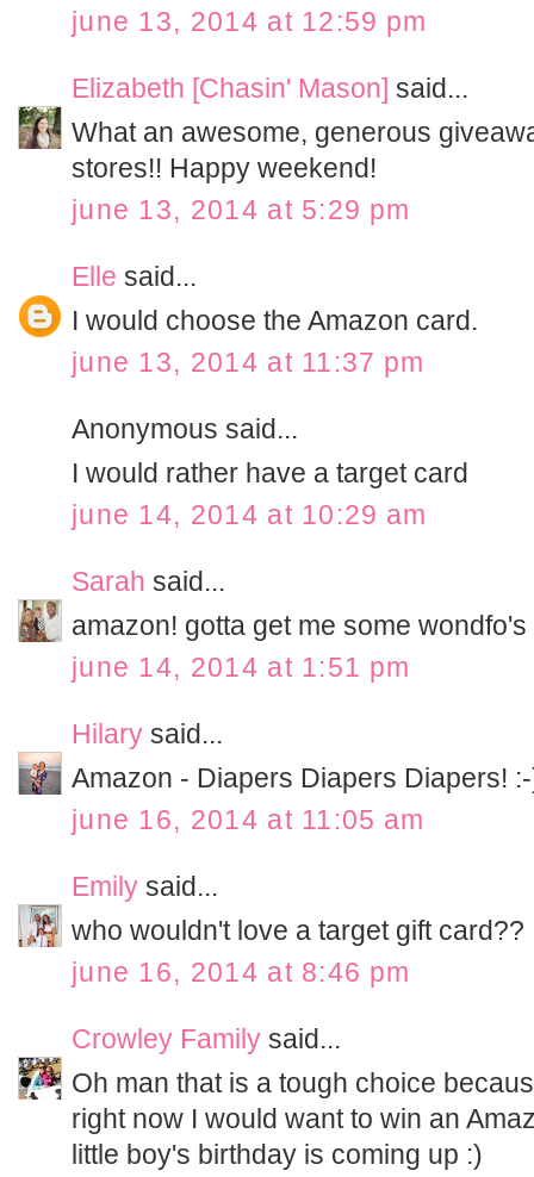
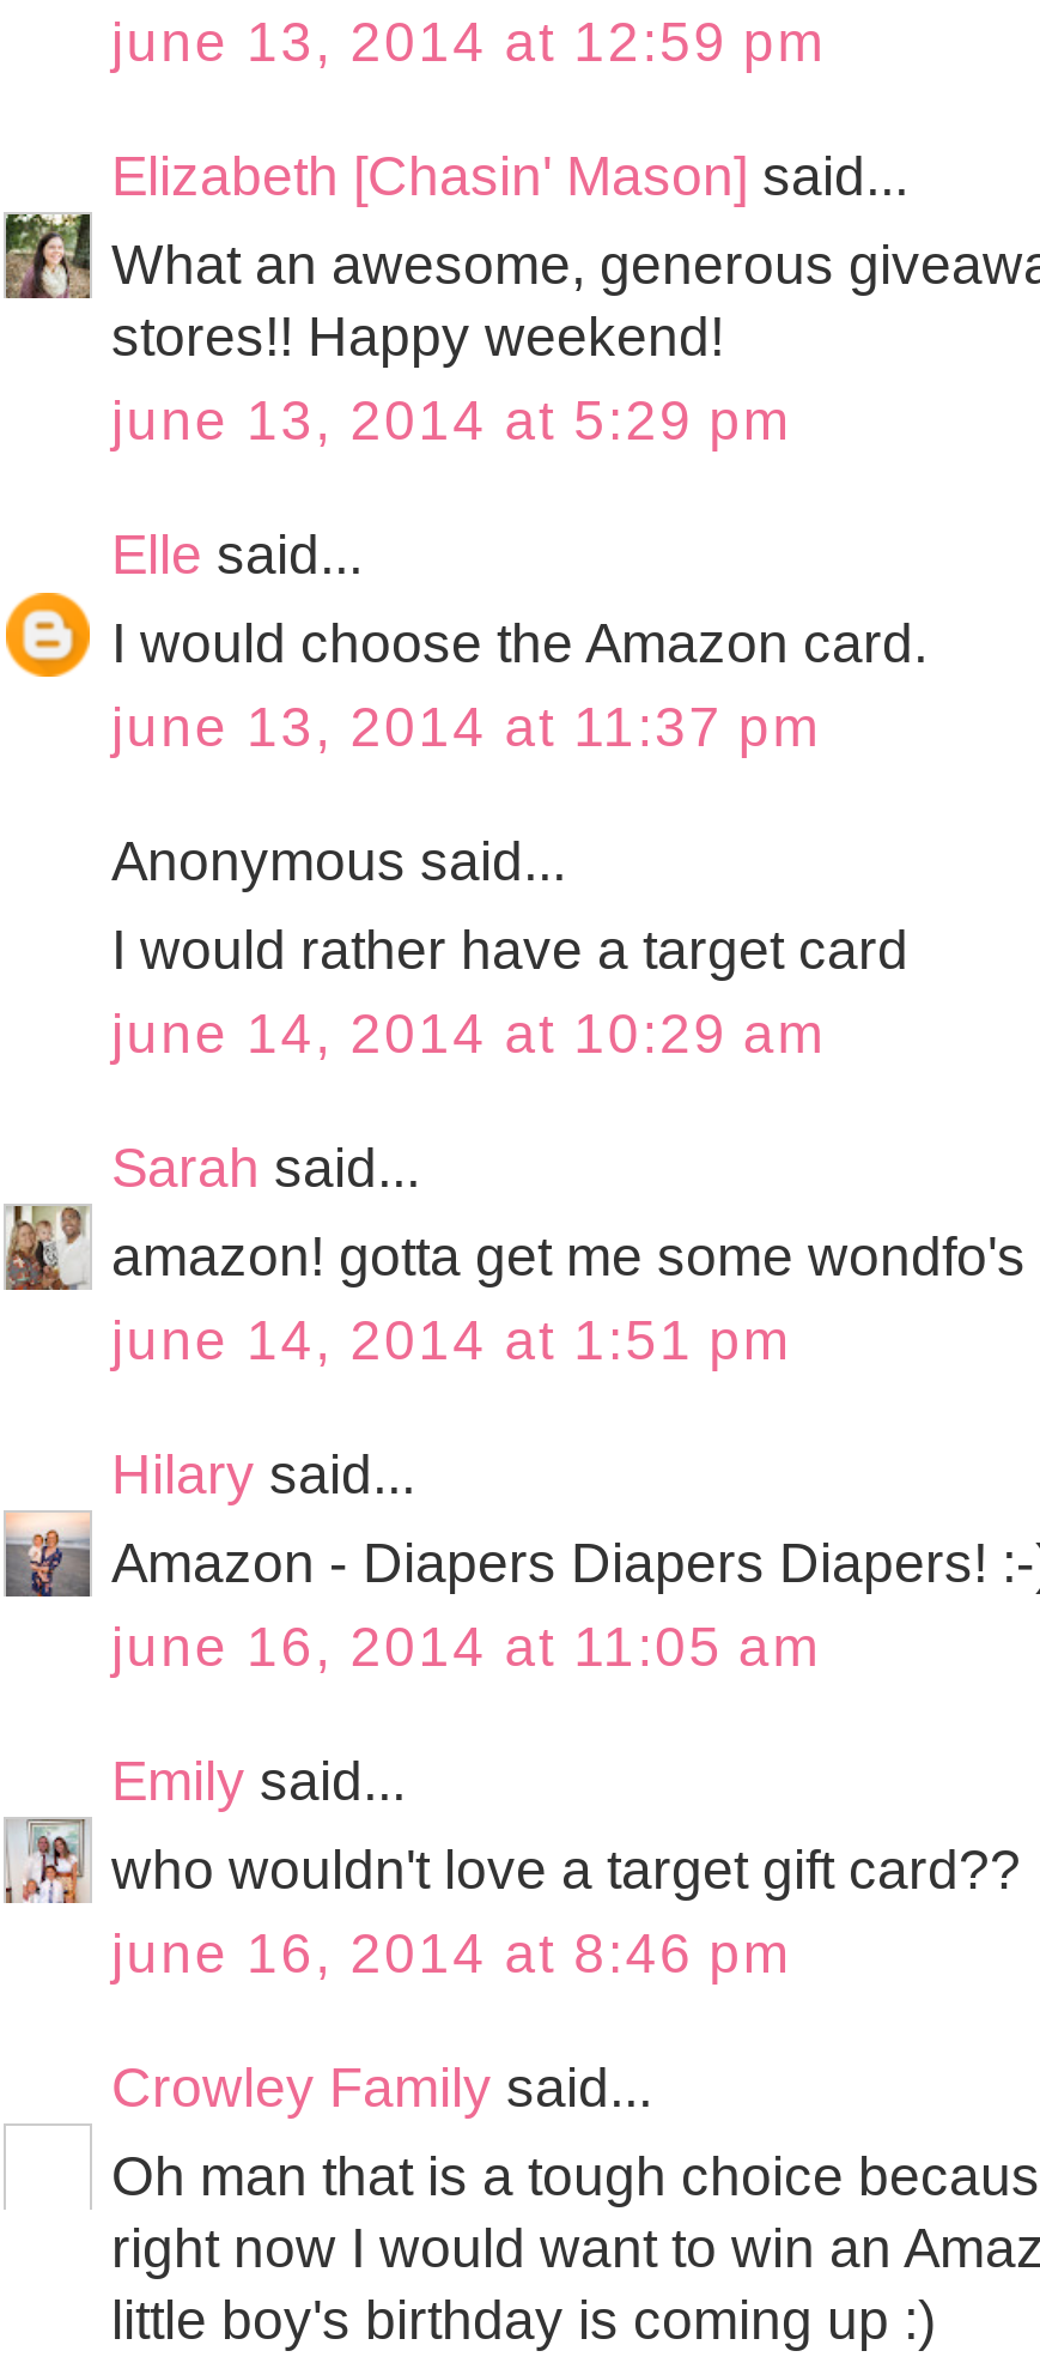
- [image]
